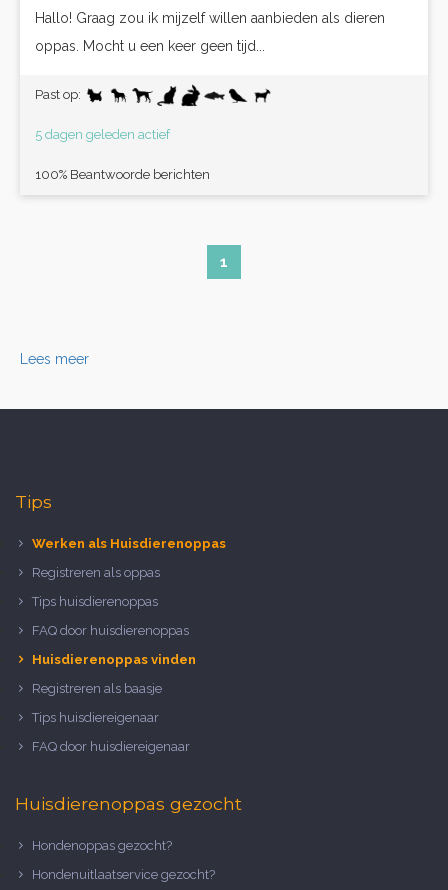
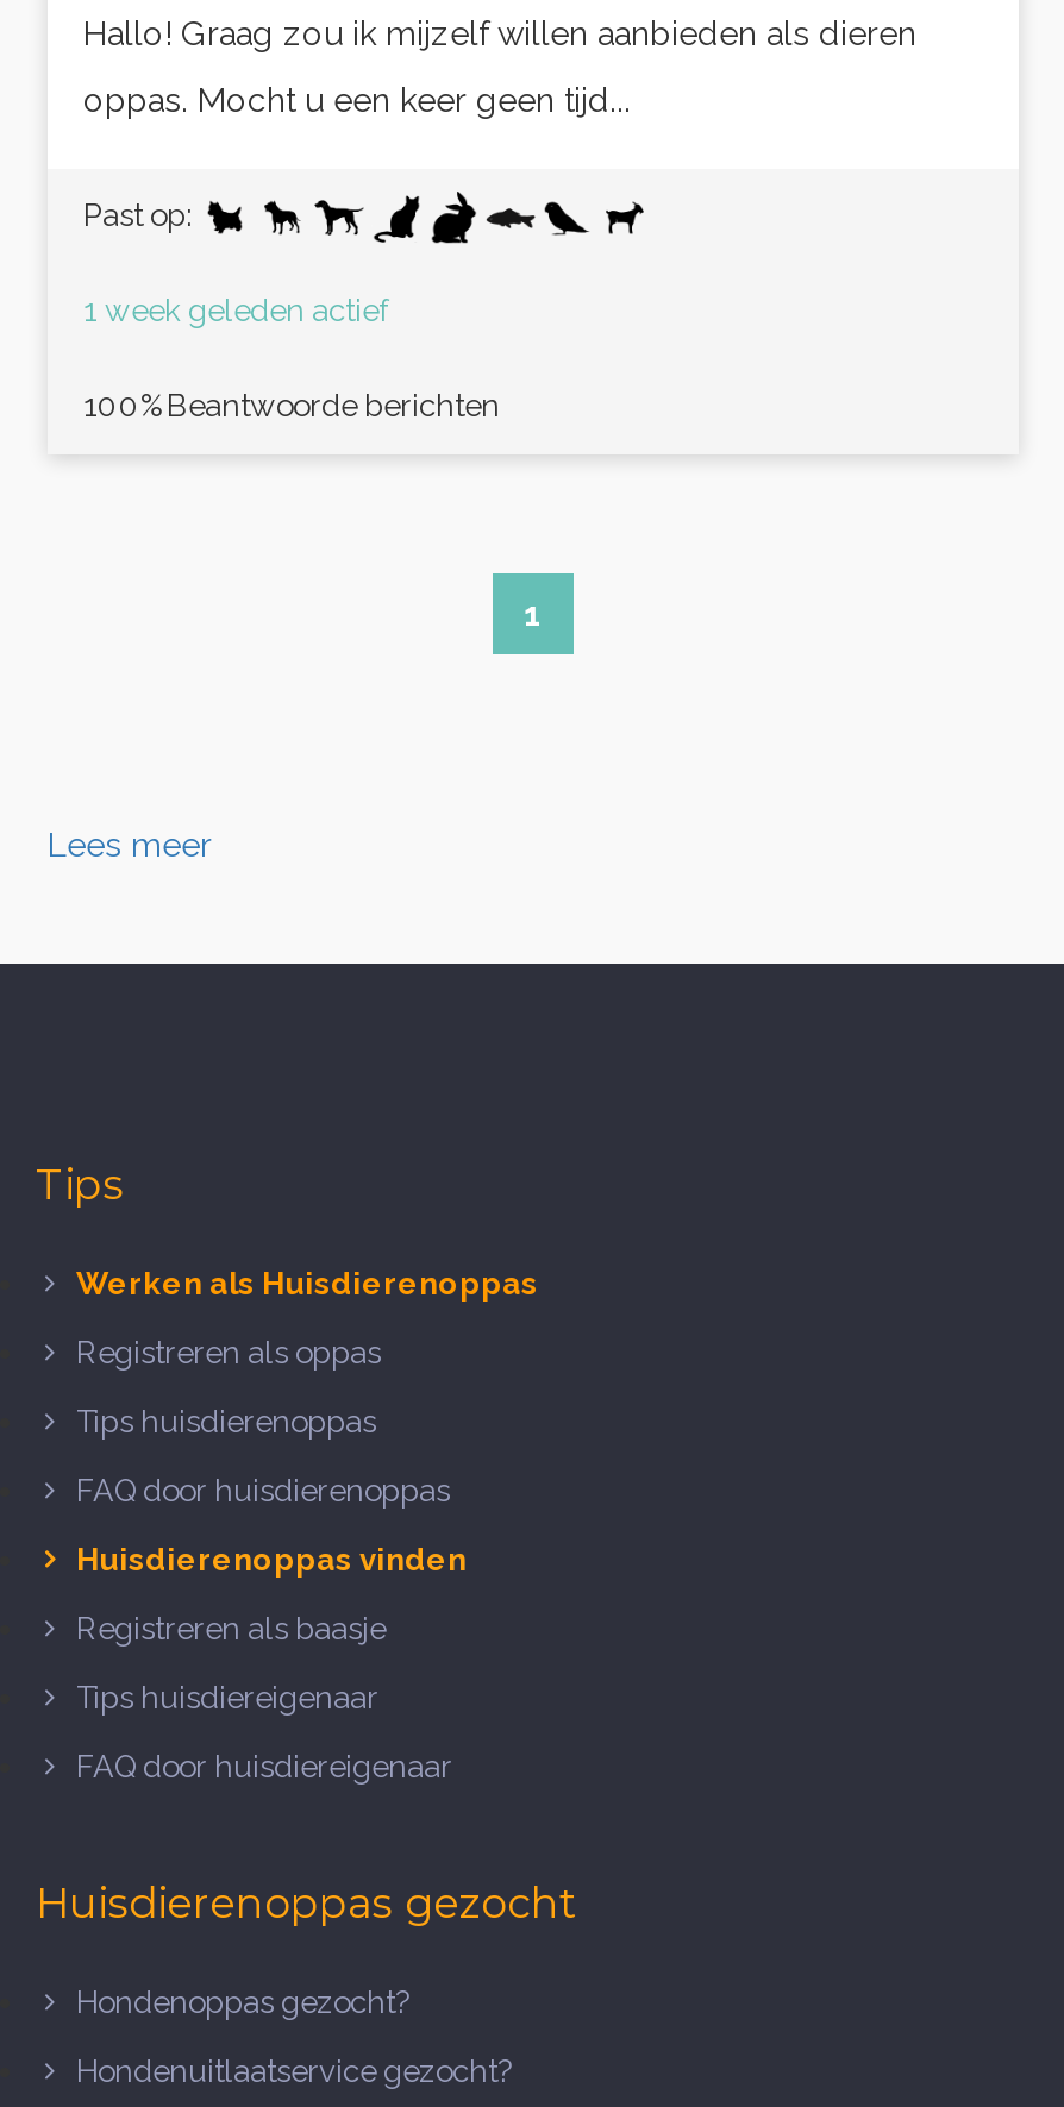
- 5 dagen geleden actief
+ 1 week geleden actief
